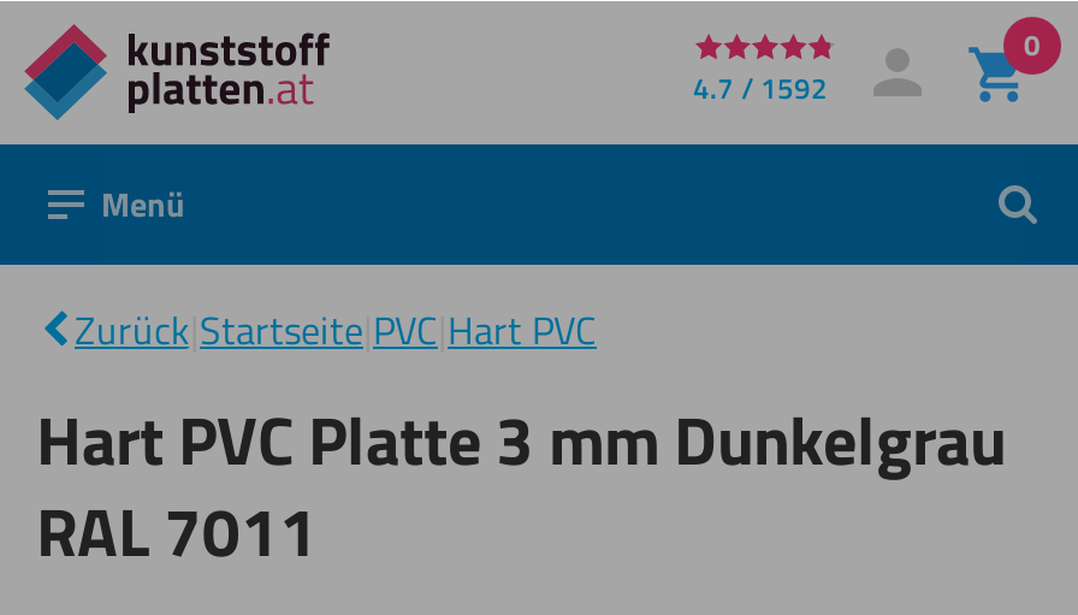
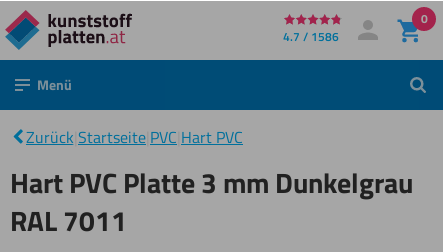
- 4.7 / 1592
+ 4.7 / 1586
